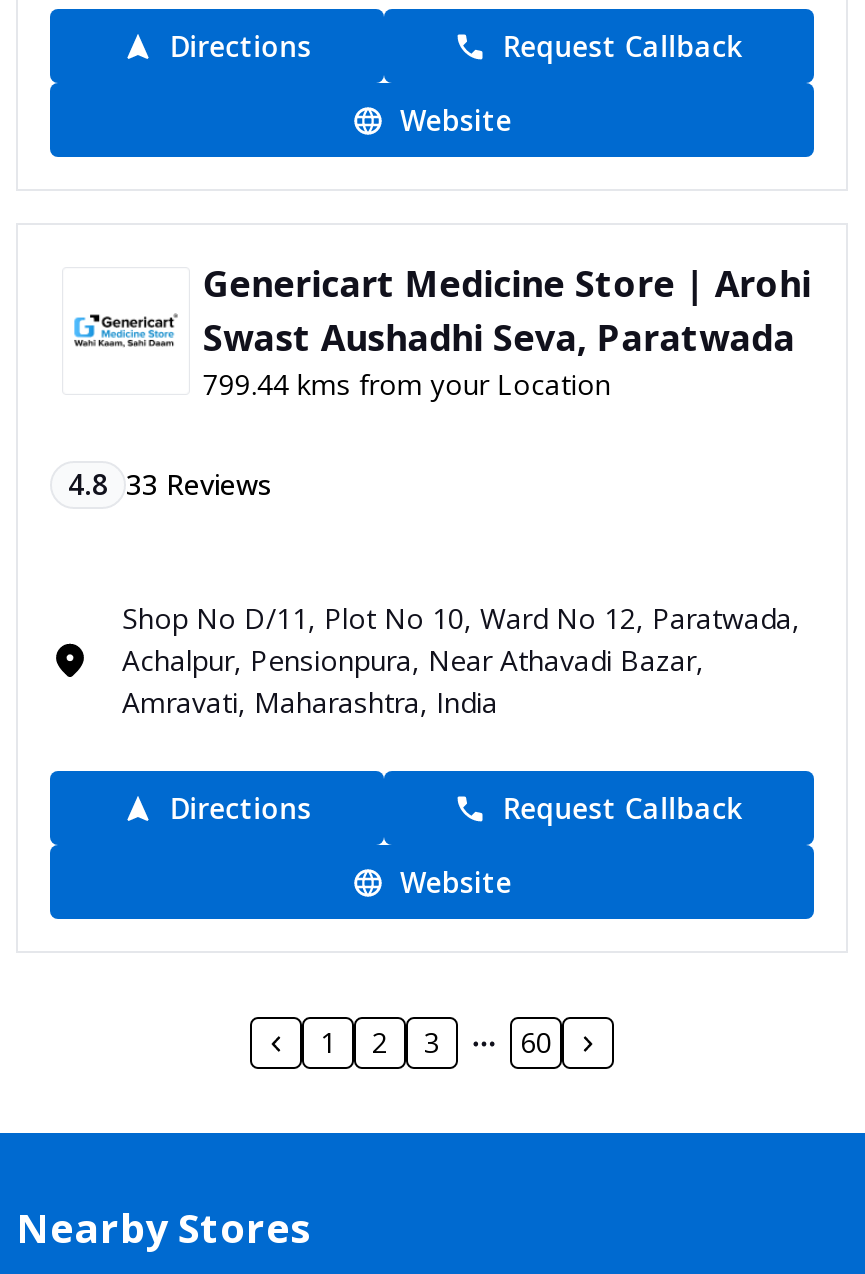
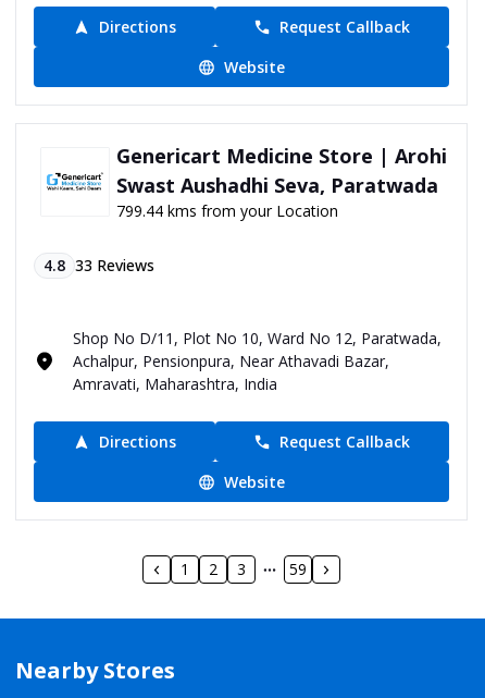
- 60
+ 59
